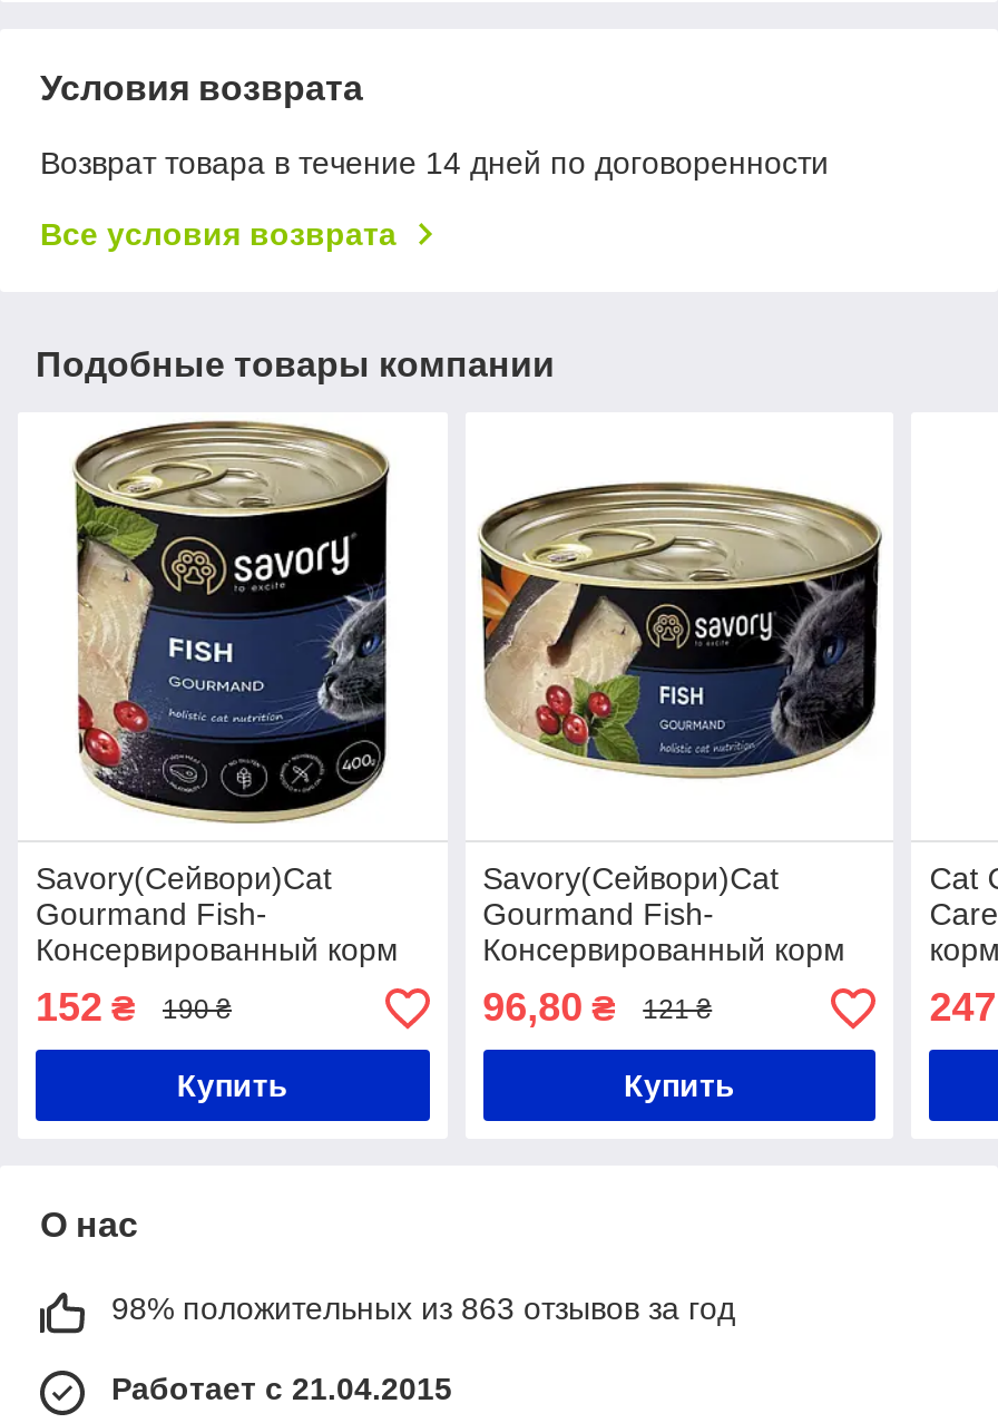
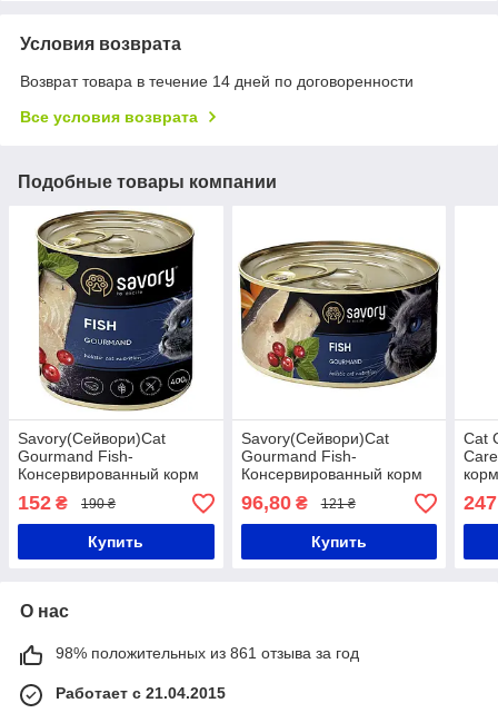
- 98% положительных из 863 отзывов за год
+ 98% положительных из 861 отзыва за год
